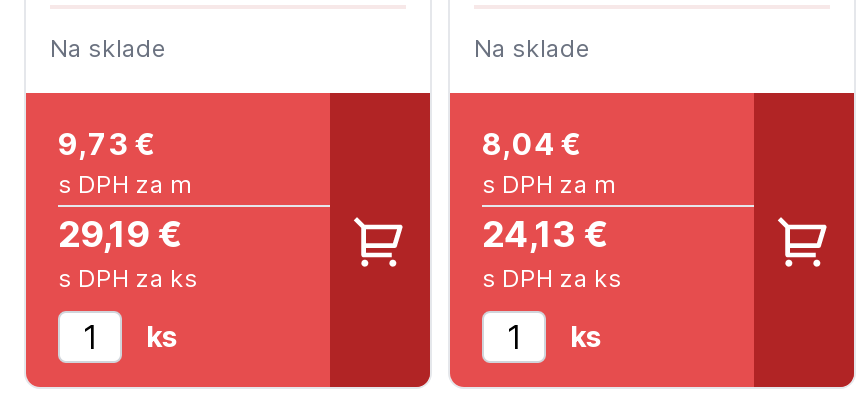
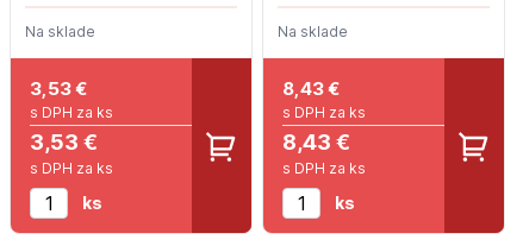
- 9,73 €
+ 3,53 €

- 8,04 €
+ 8,43 €

- s DPH za m
+ s DPH za ks

- s DPH za m
+ s DPH za ks

- 29,19 €
+ 3,53 €

- 24,13 €
+ 8,43 €
